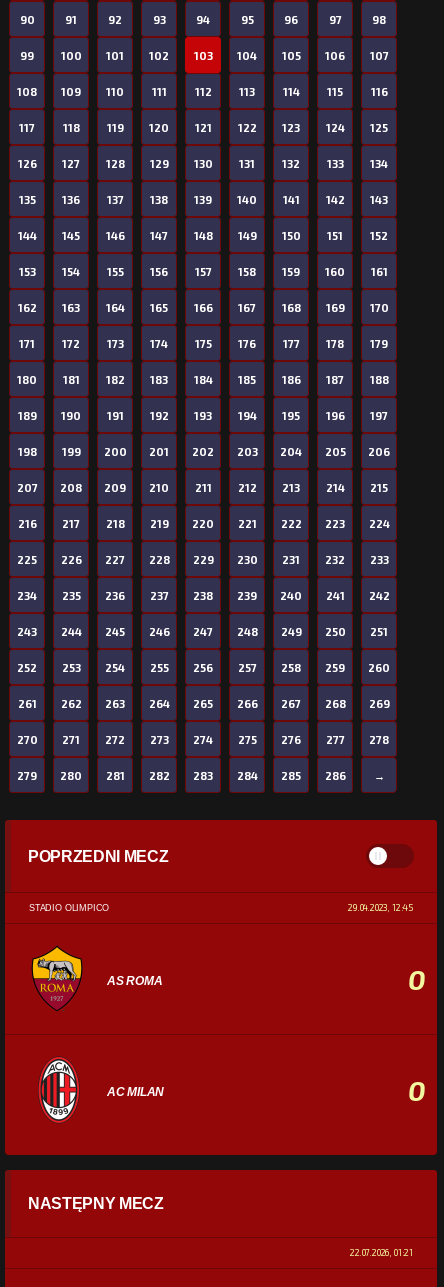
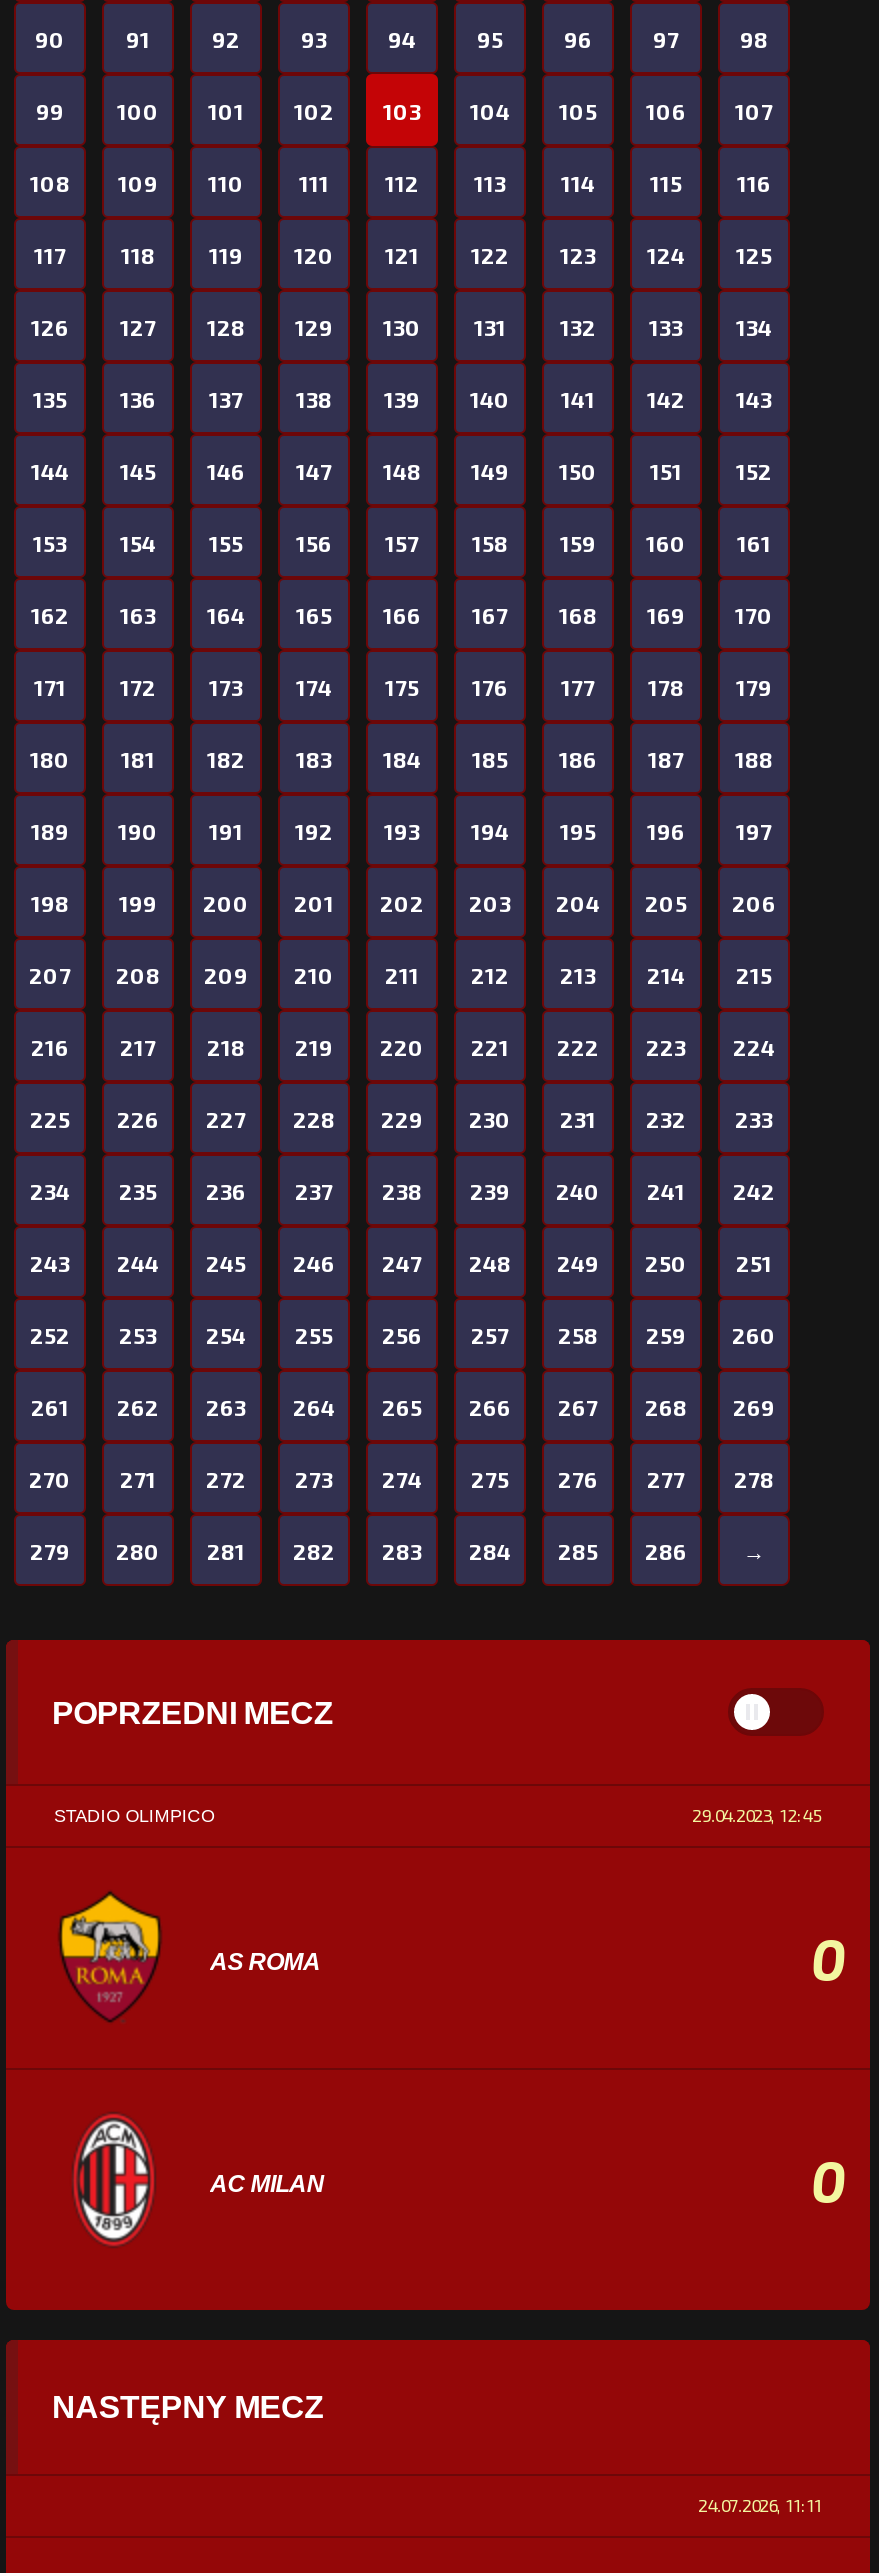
- 22.07.2026, 01:21
+ 24.07.2026, 11:11
